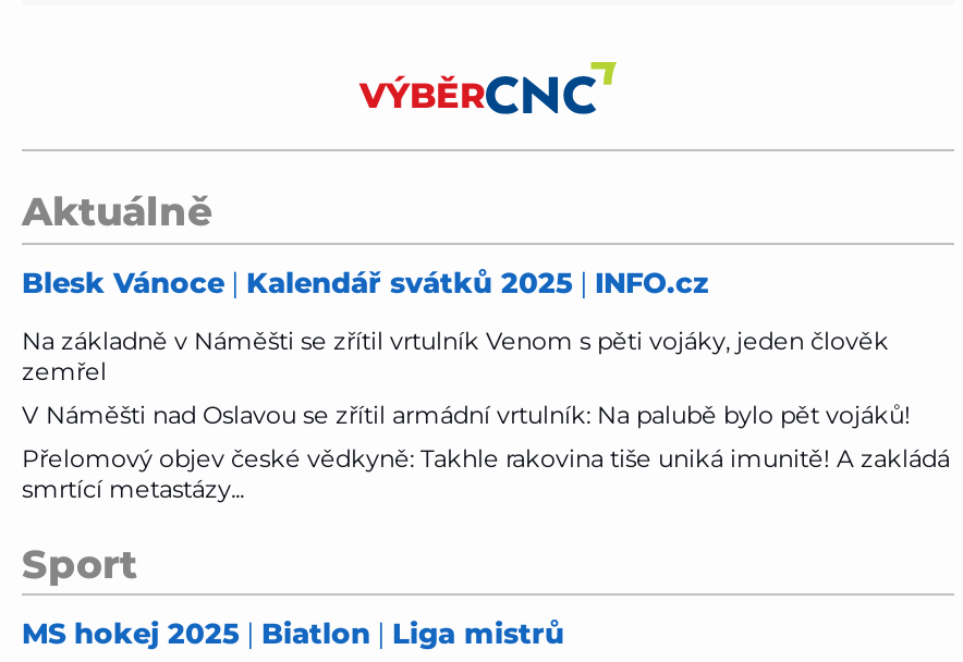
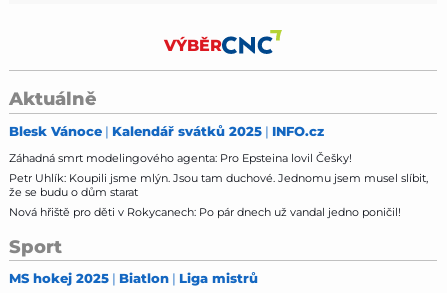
- Na základně v Náměšti se zřítil vrtulník Venom s pěti vojáky, jeden člověk
- zemřel
- V Náměšti nad Oslavou se zřítil armádní vrtulník: Na palubě bylo pět vojáků!
- Přelomový objev české vědkyně: Takhle rakovina tiše uniká imunitě! A zakládá
- smrtící metastázy...
+ Záhadná smrt modelingového agenta: Pro Epsteina lovil Češky!
+ Petr Uhlík: Koupili jsme mlýn. Jsou tam duchové. Jednomu jsem musel slíbit,
+ že se budu o dům starat
+ Nová hřiště pro děti v Rokycanech: Po pár dnech už vandal jedno poničil!
